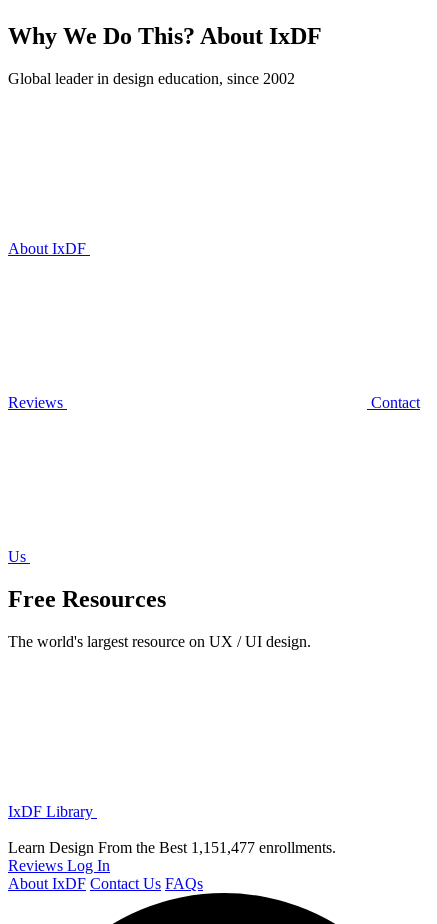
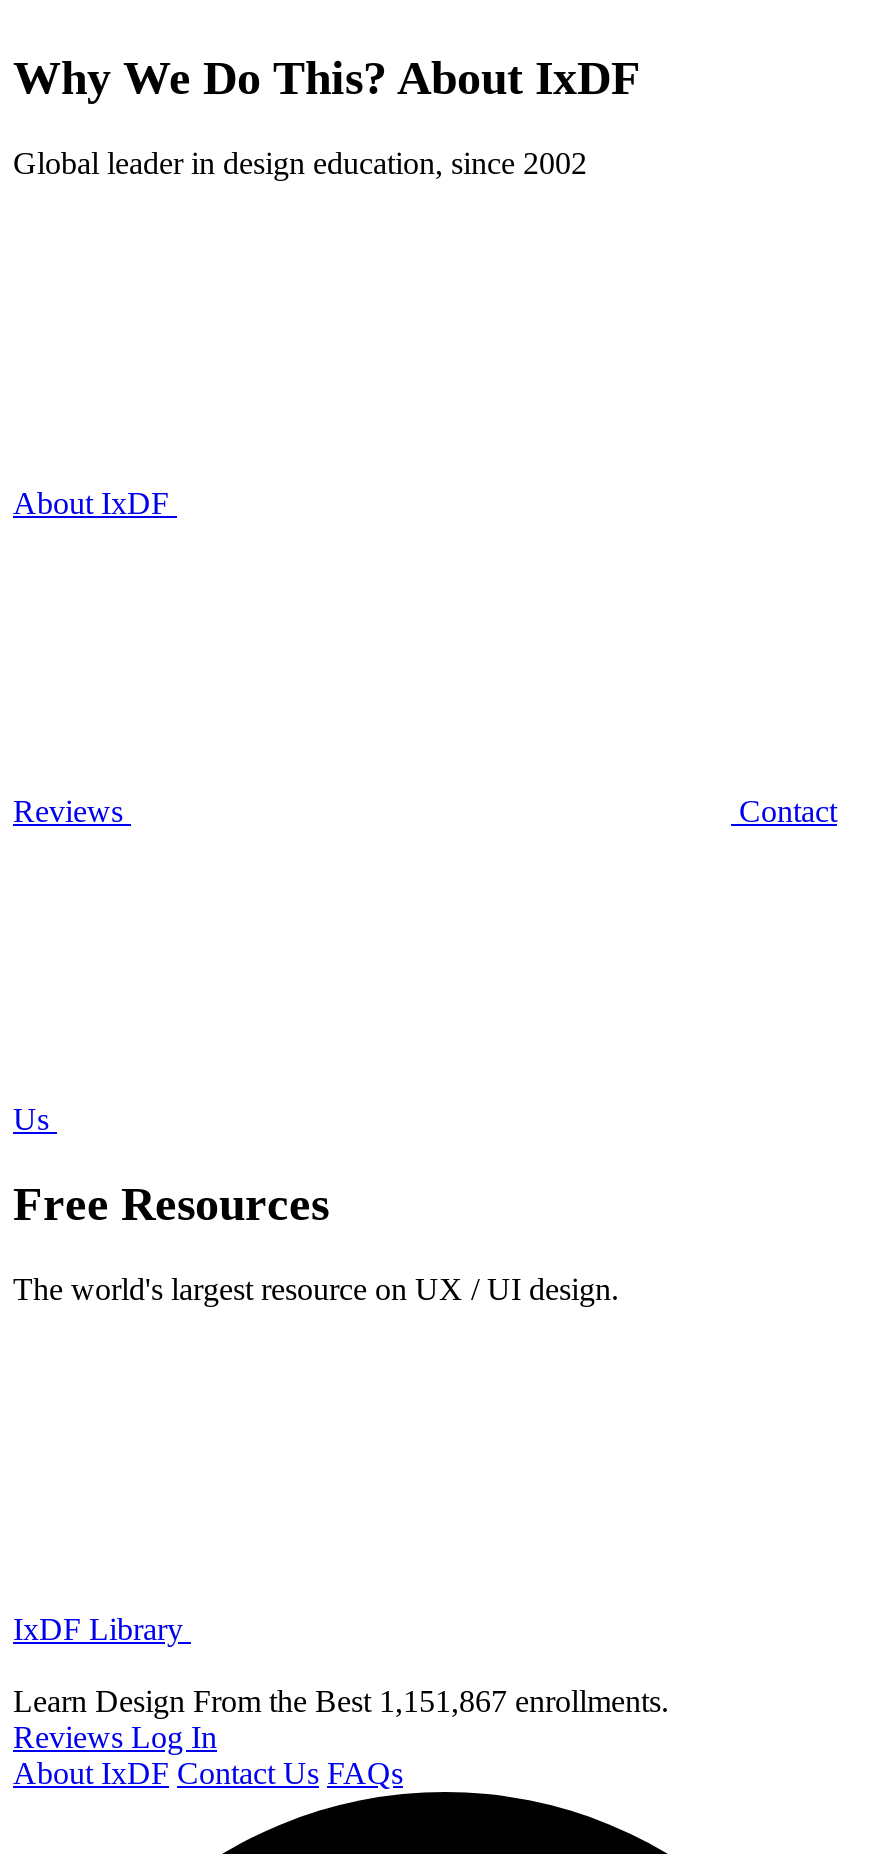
- Learn Design From the Best 1,151,477 enrollments.
+ Learn Design From the Best 1,151,867 enrollments.
